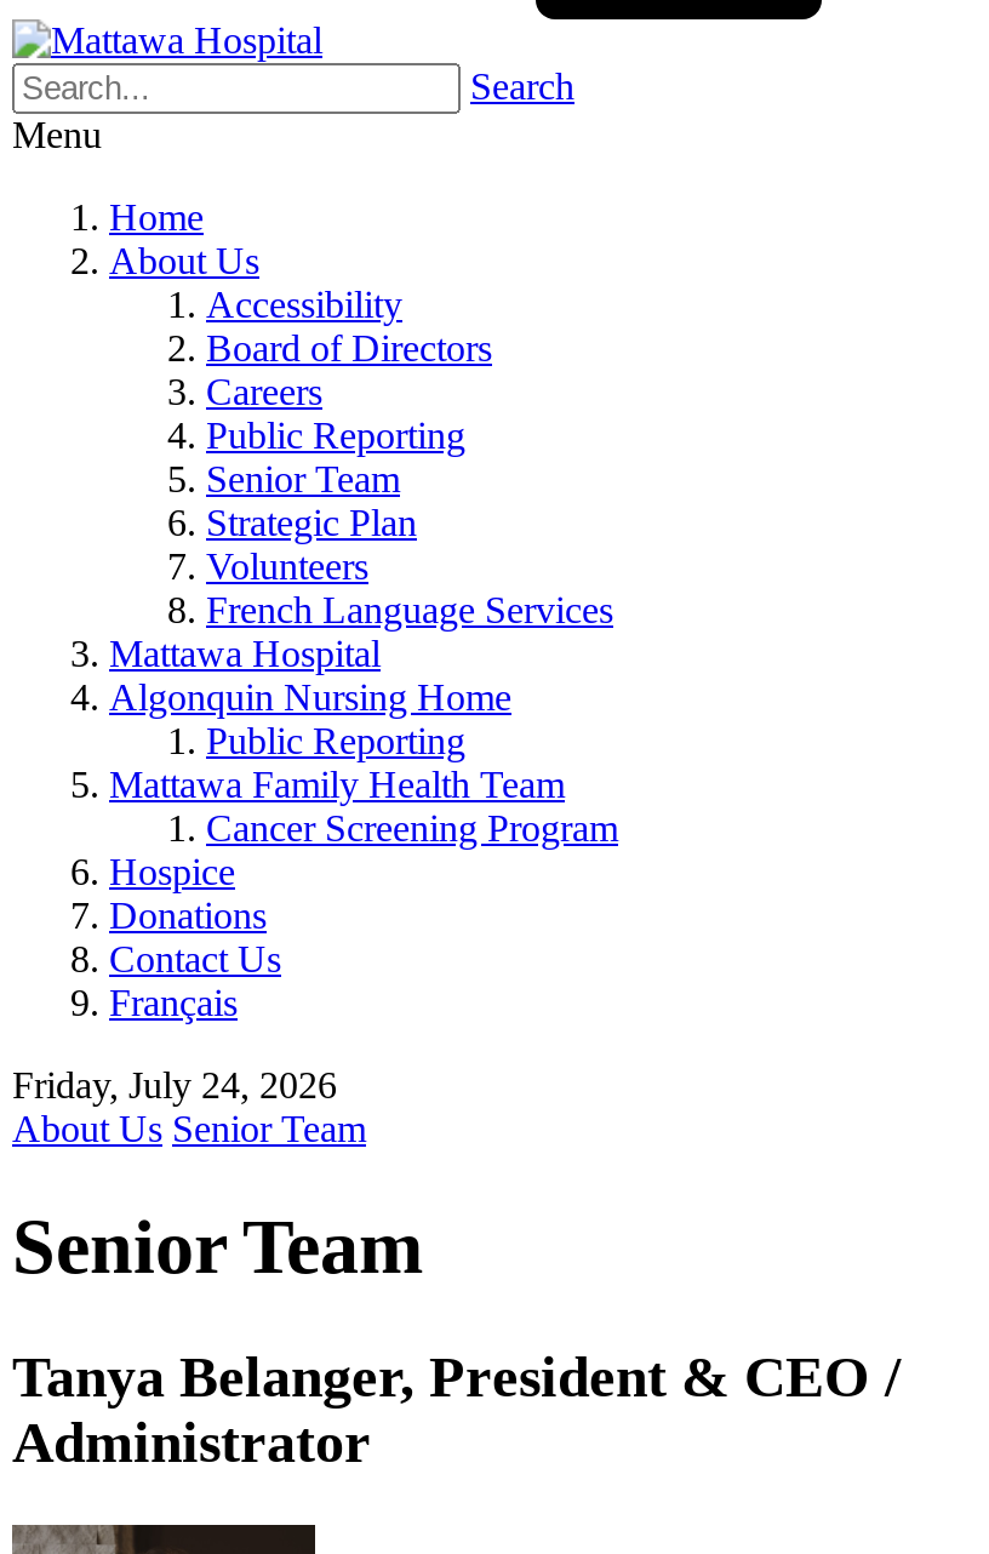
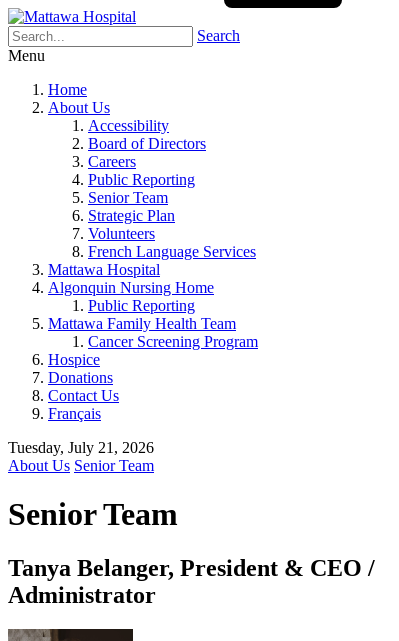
- Friday, July 24, 2026
+ Tuesday, July 21, 2026
